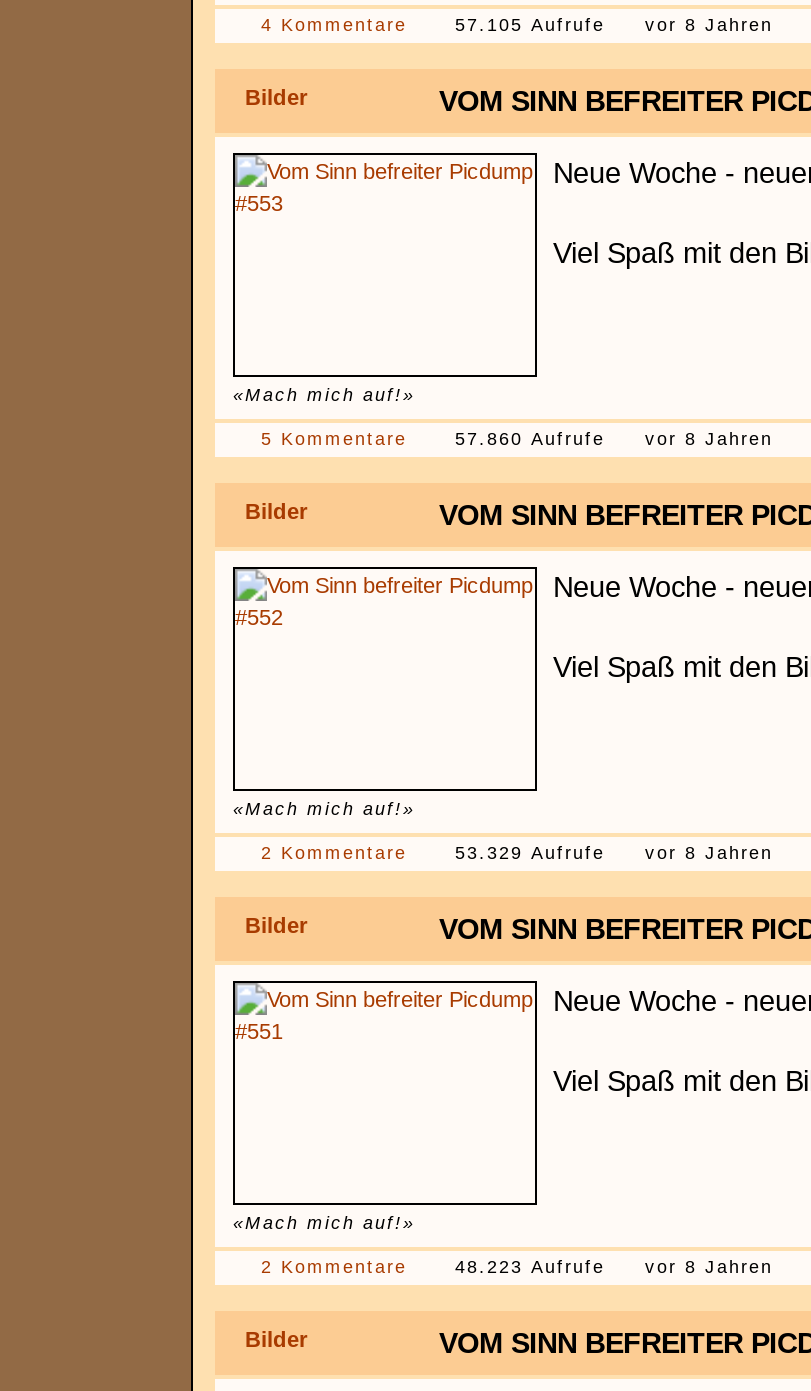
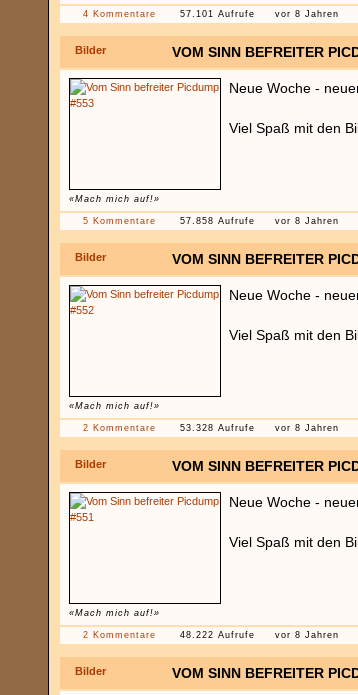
- 57.105 Aufrufe vor 8 Jahren
+ 57.101 Aufrufe vor 8 Jahren

- 57.860 Aufrufe vor 8 Jahren
+ 57.858 Aufrufe vor 8 Jahren

- 53.329 Aufrufe vor 8 Jahren
+ 53.328 Aufrufe vor 8 Jahren

- 48.223 Aufrufe vor 8 Jahren
+ 48.222 Aufrufe vor 8 Jahren
